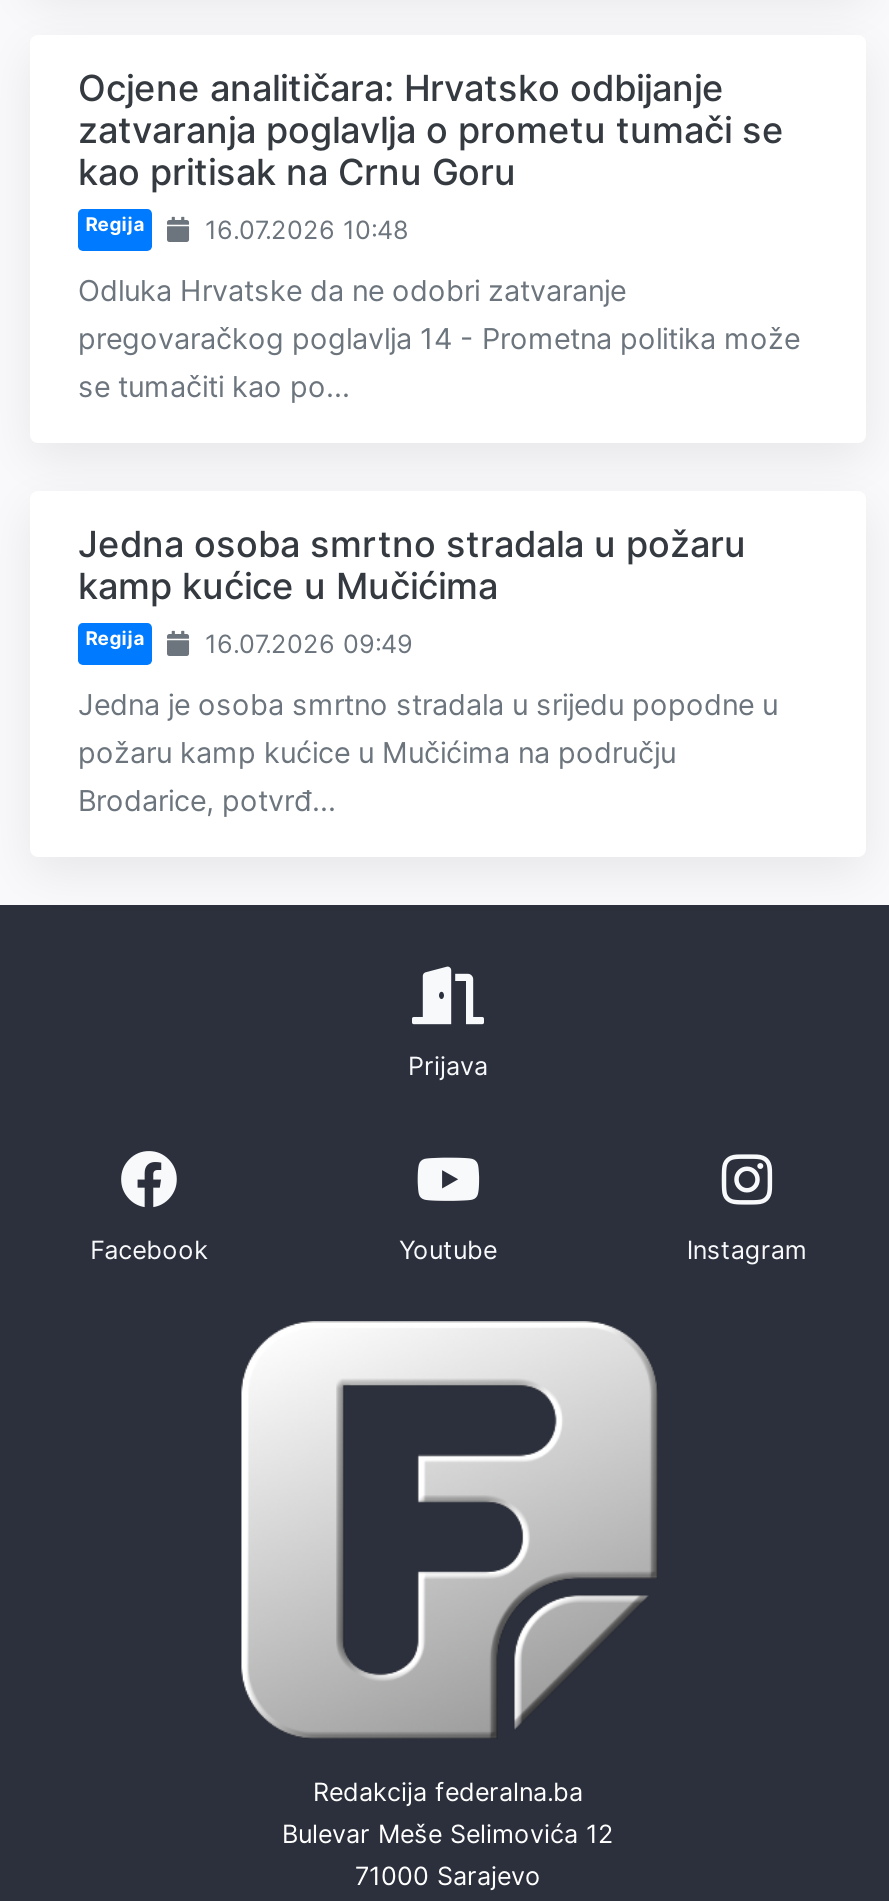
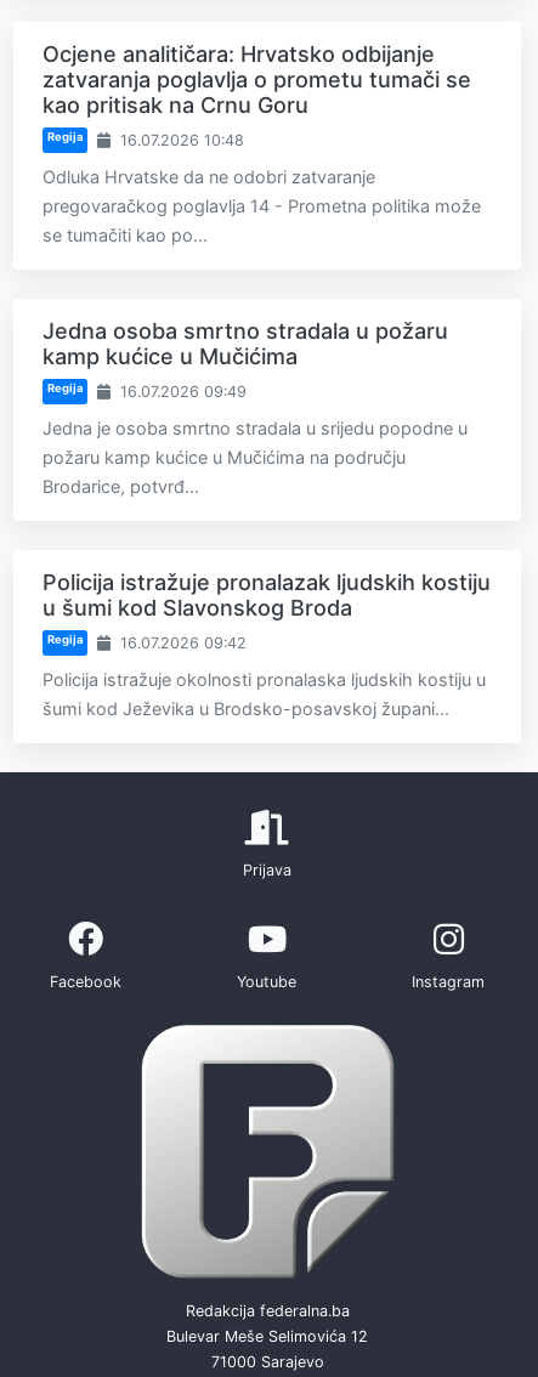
+ Policija istražuje pronalazak ljudskih kostiju
+ u šumi kod Slavonskog Broda
+ Regija
+ 16.07.2026 09:42
+ Policija istražuje okolnosti pronalaska ljudskih kostiju u
+ šumi kod Ježevika u Brodsko-posavskoj župani...
